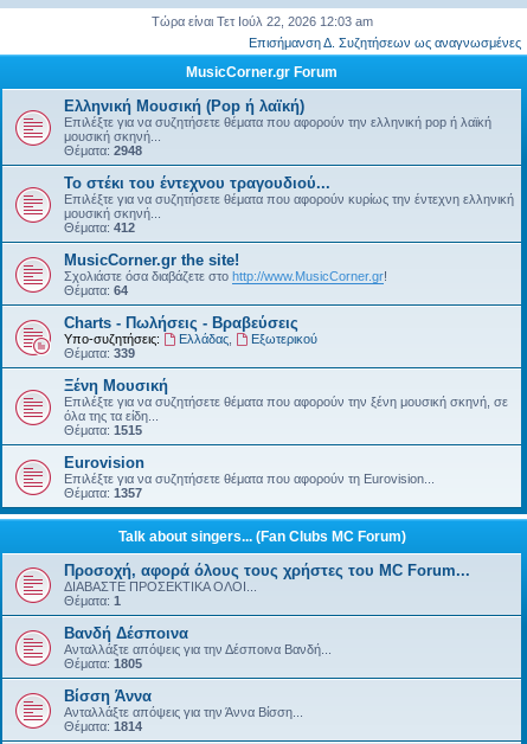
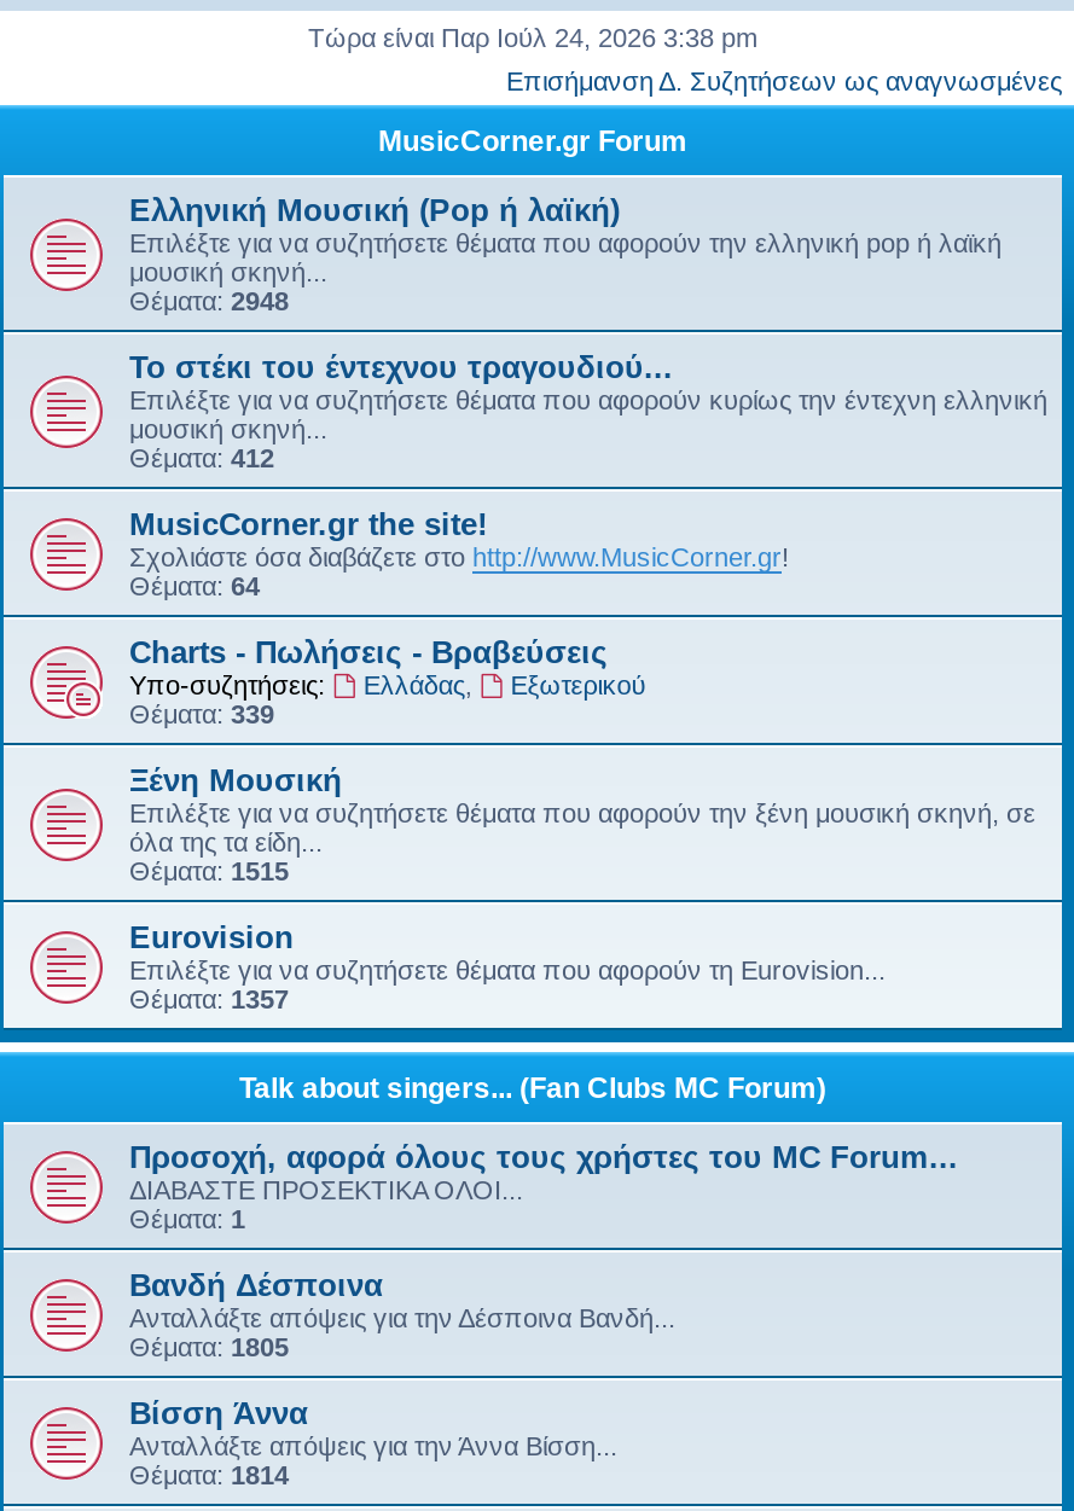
- Τώρα είναι Τετ Ιούλ 22, 2026 12:03 am
+ Τώρα είναι Παρ Ιούλ 24, 2026 3:38 pm
